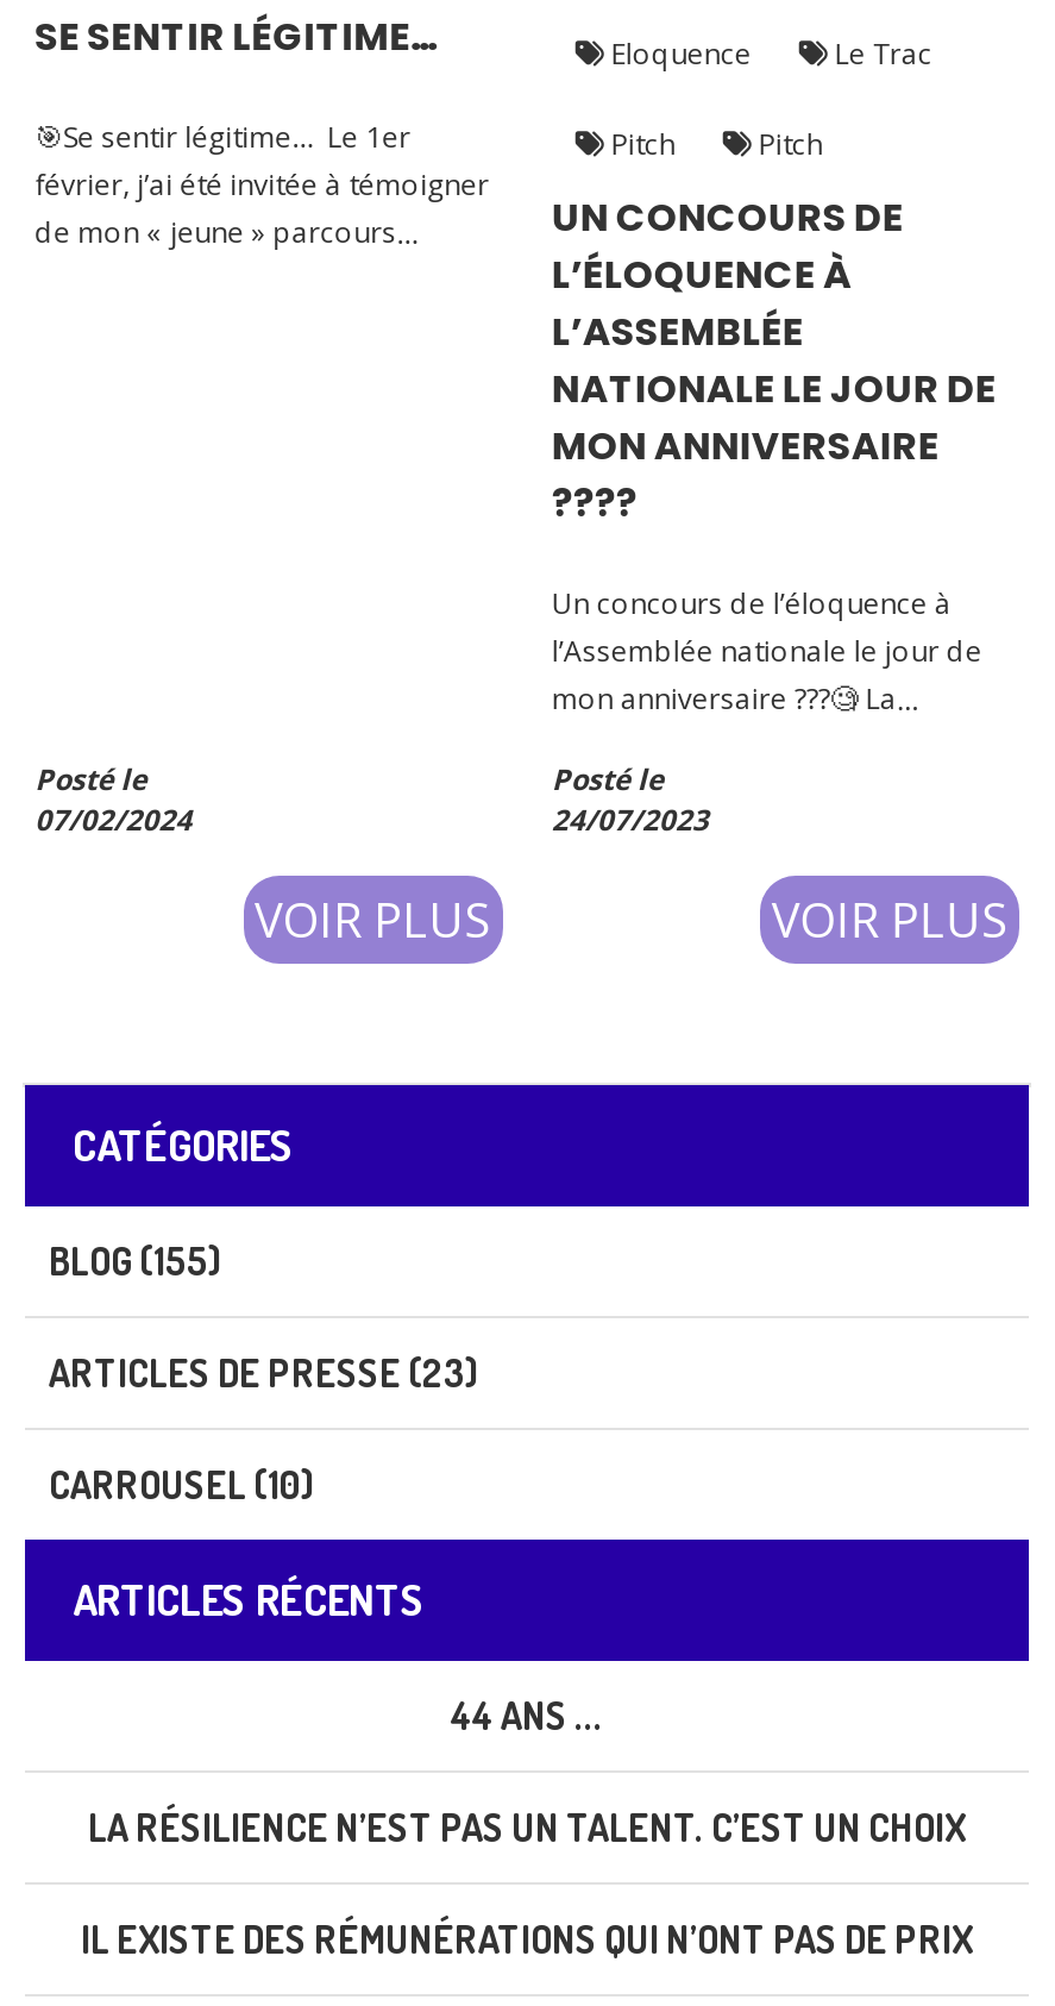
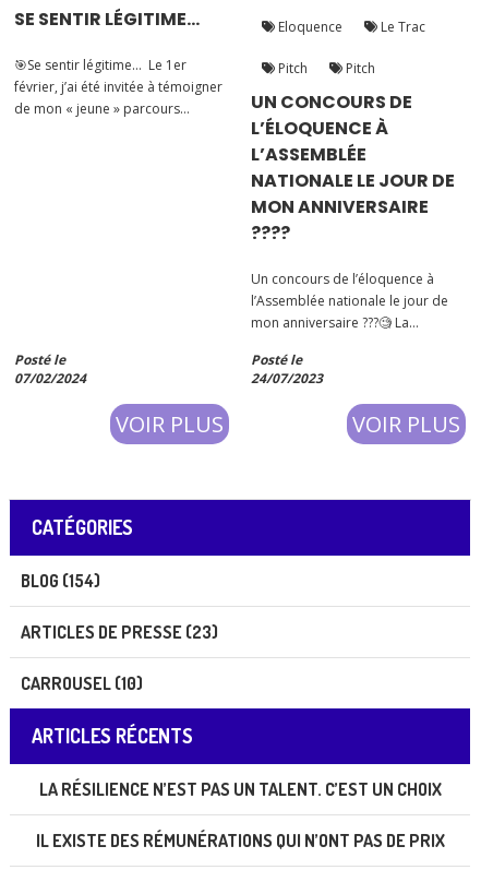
- BLOG (155)
+ BLOG (154)

- 44 ANS ...
